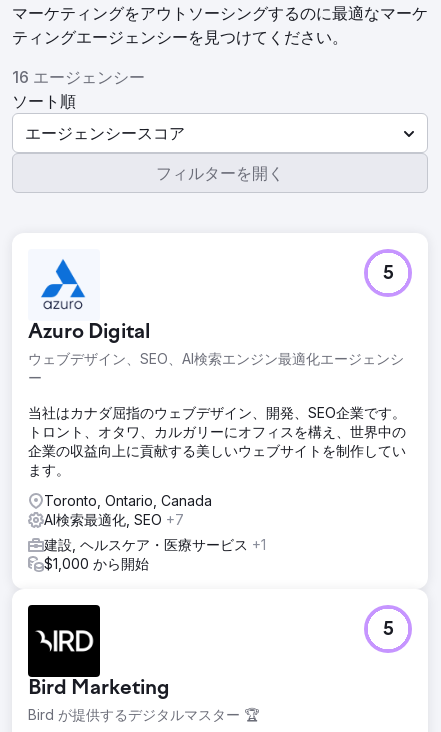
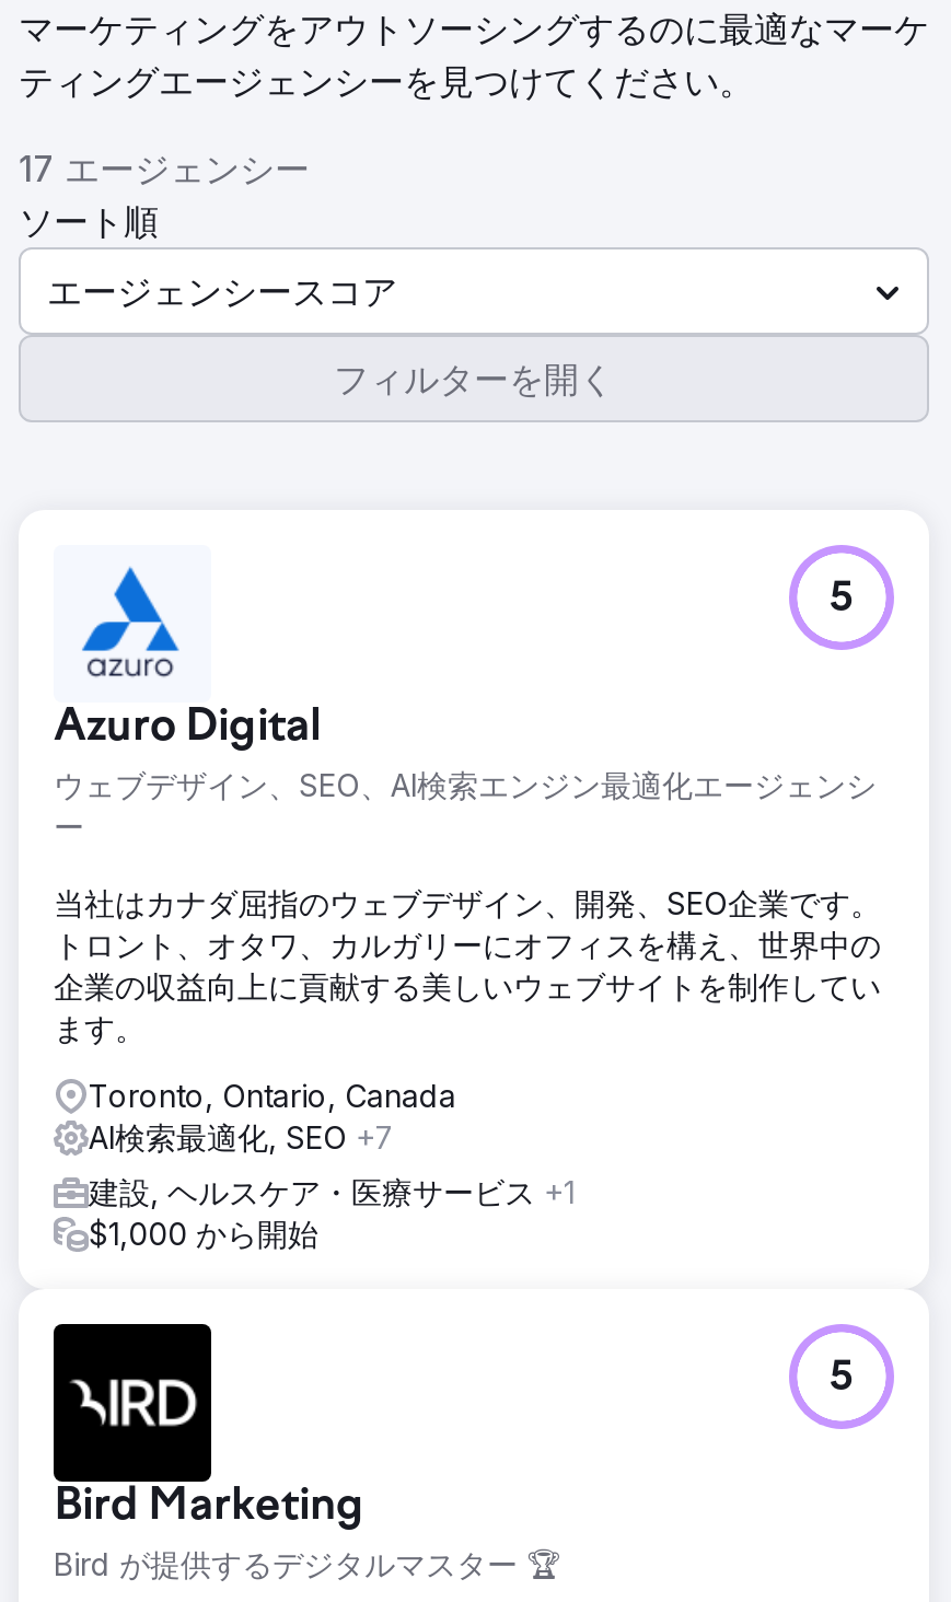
- 16 エージェンシー
+ 17 エージェンシー
